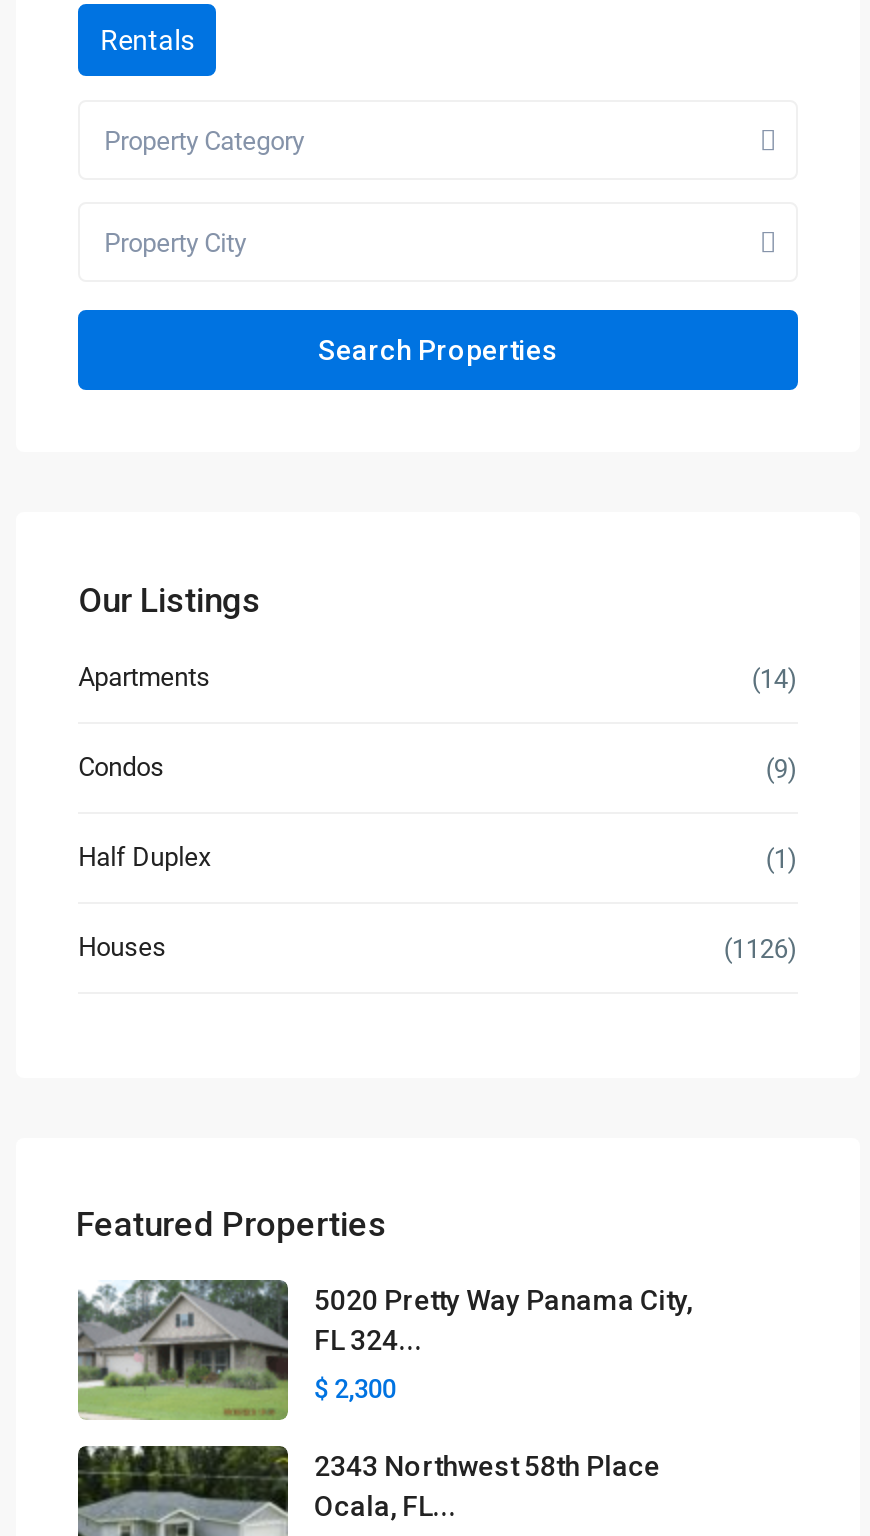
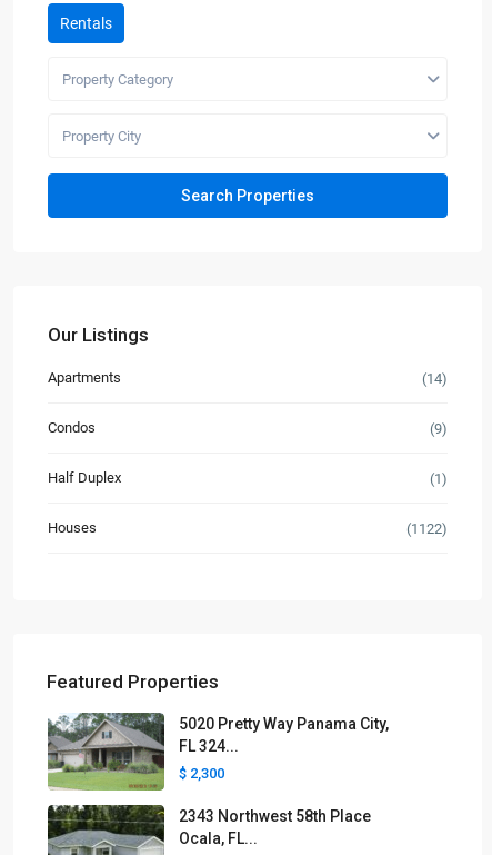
- (1126)
+ (1122)
